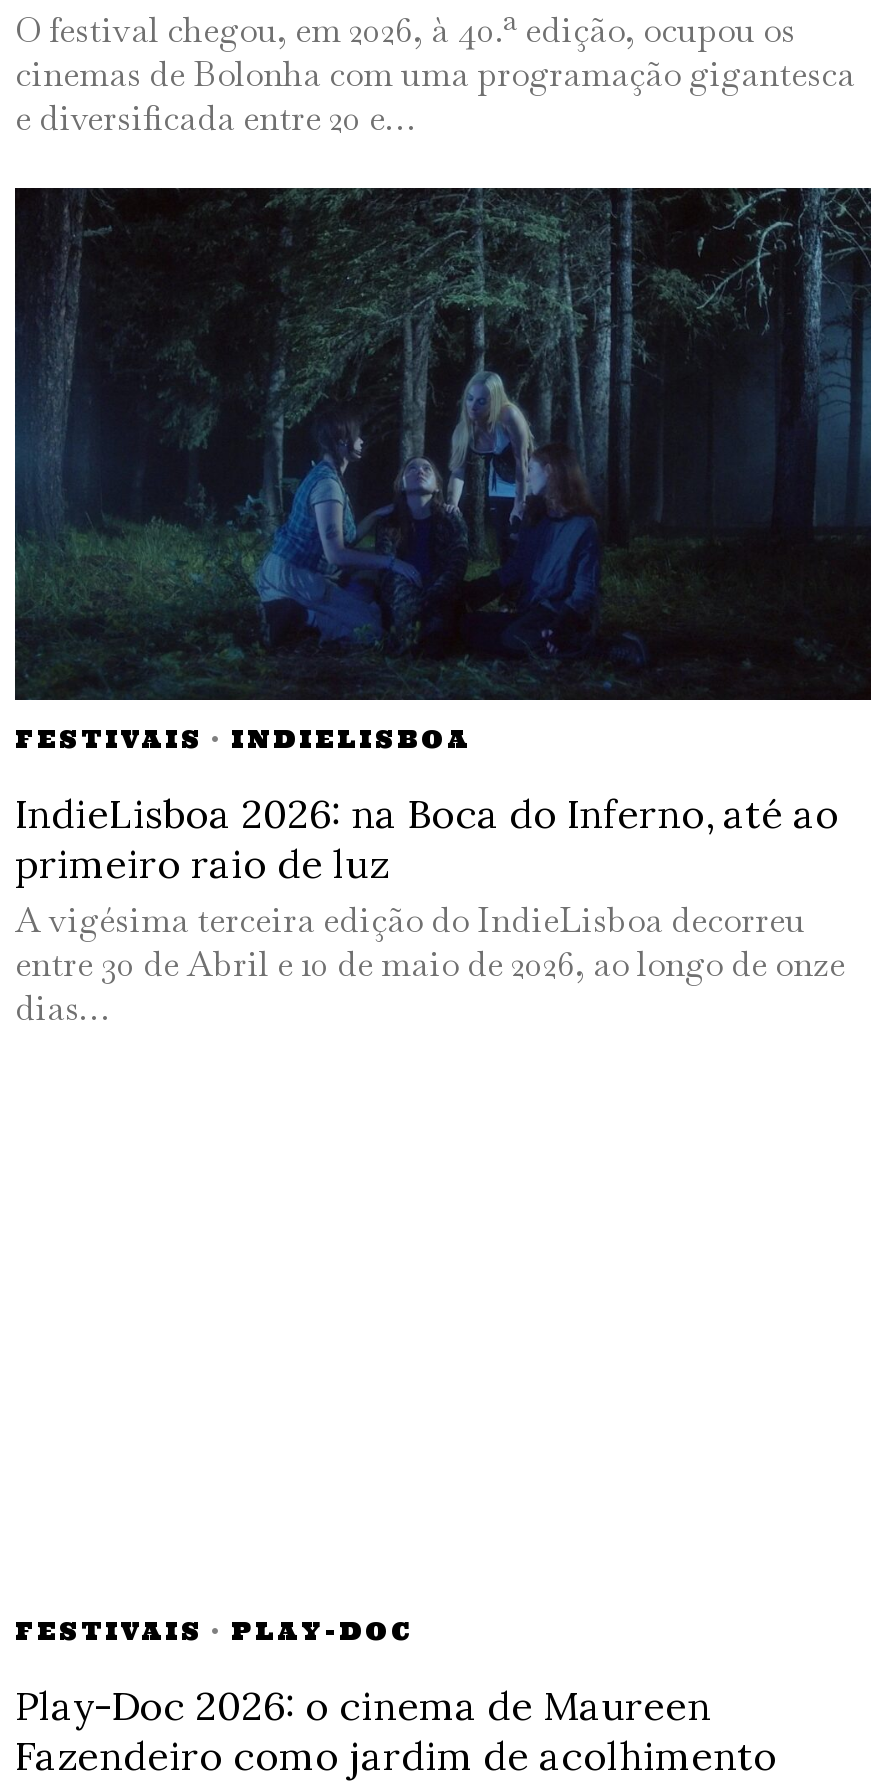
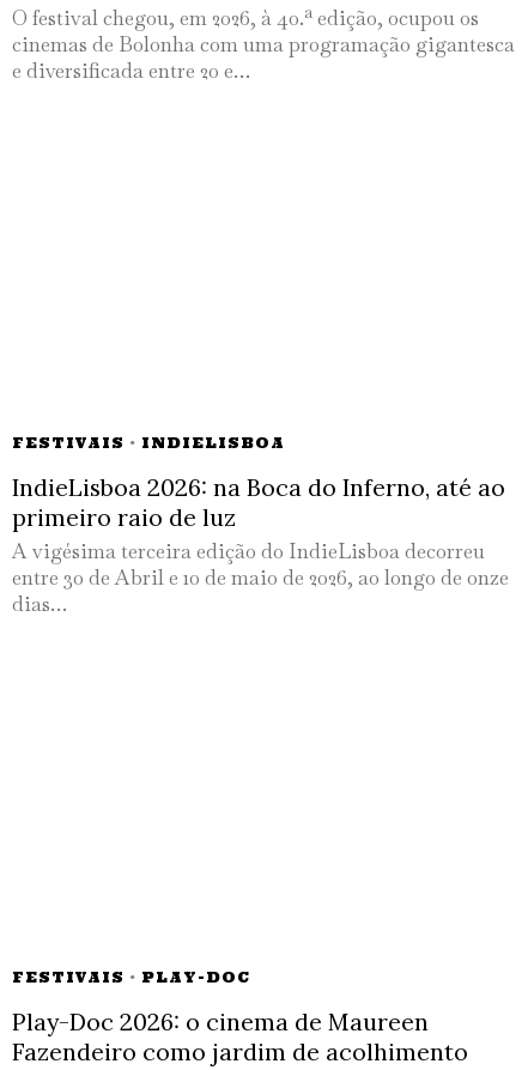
- [image]
